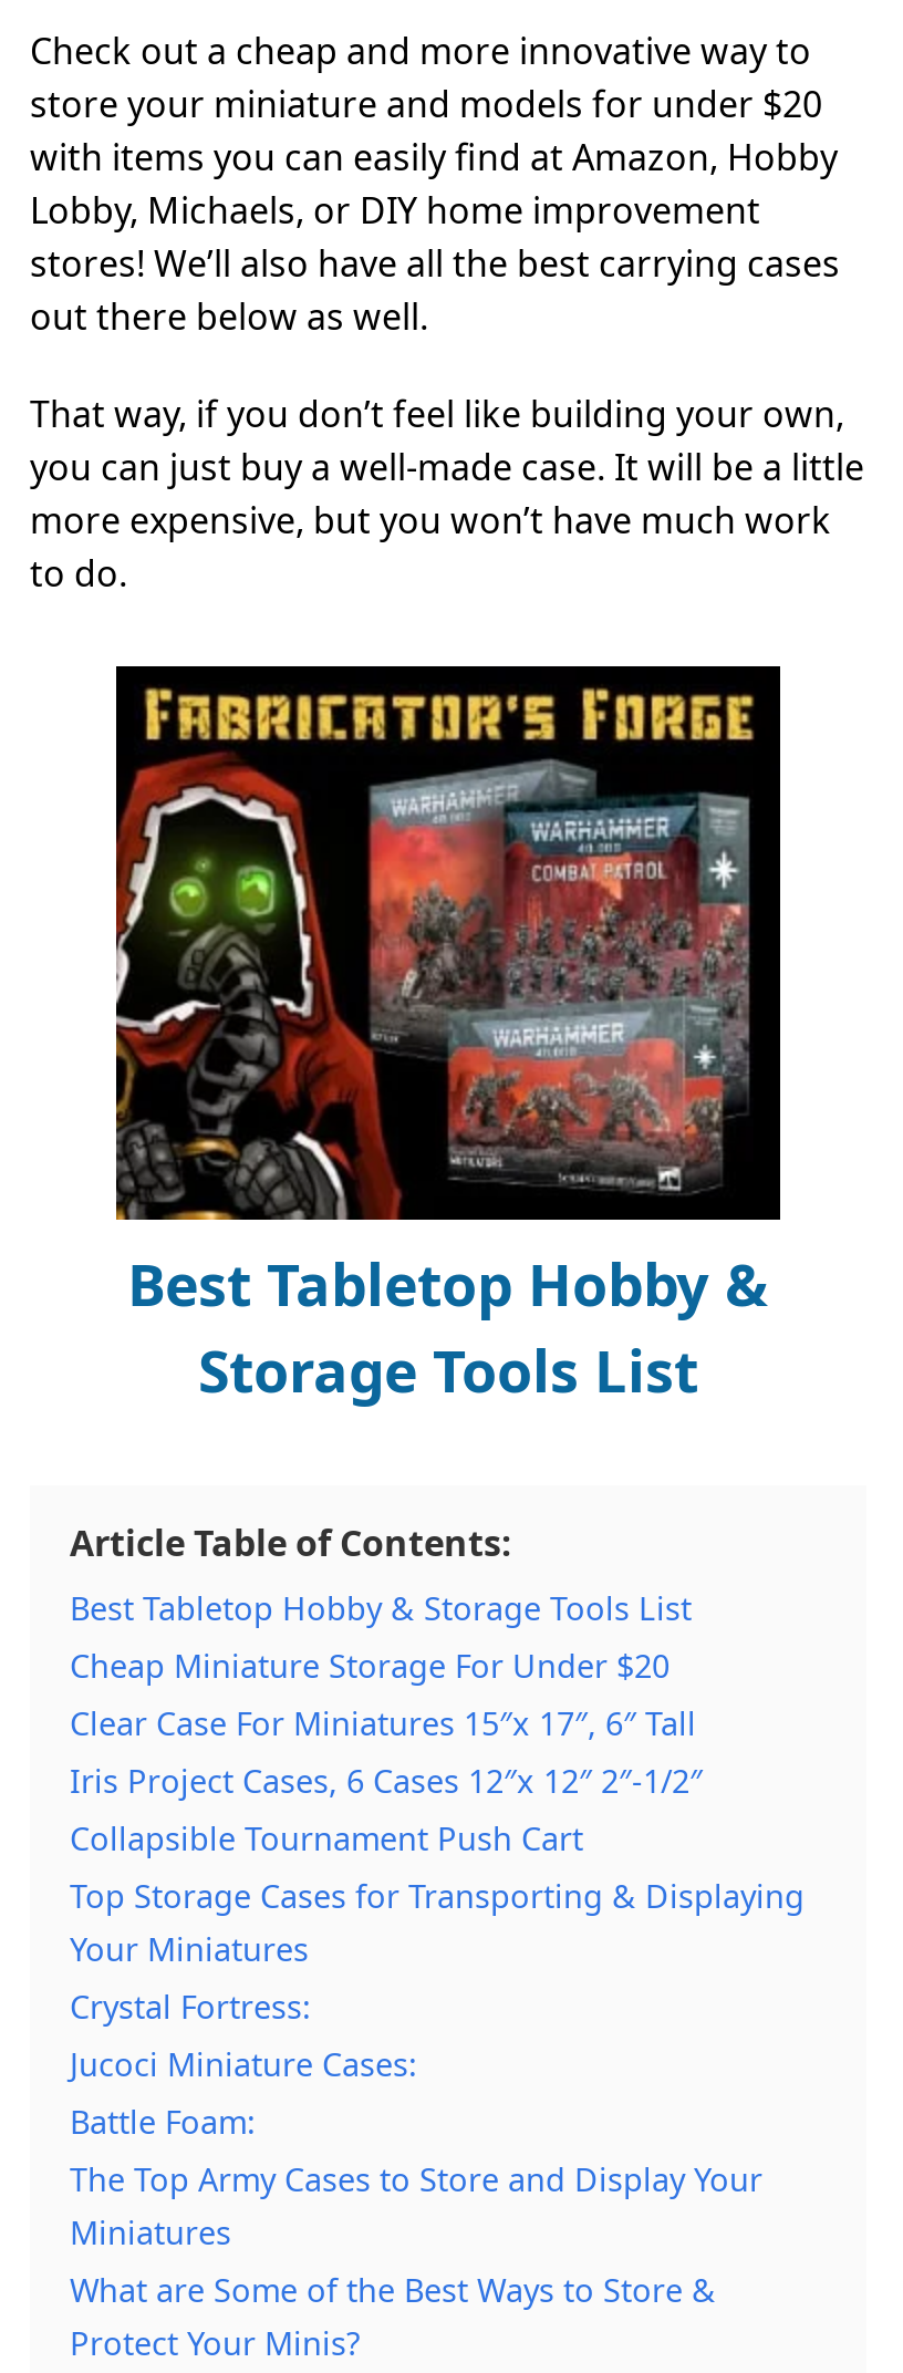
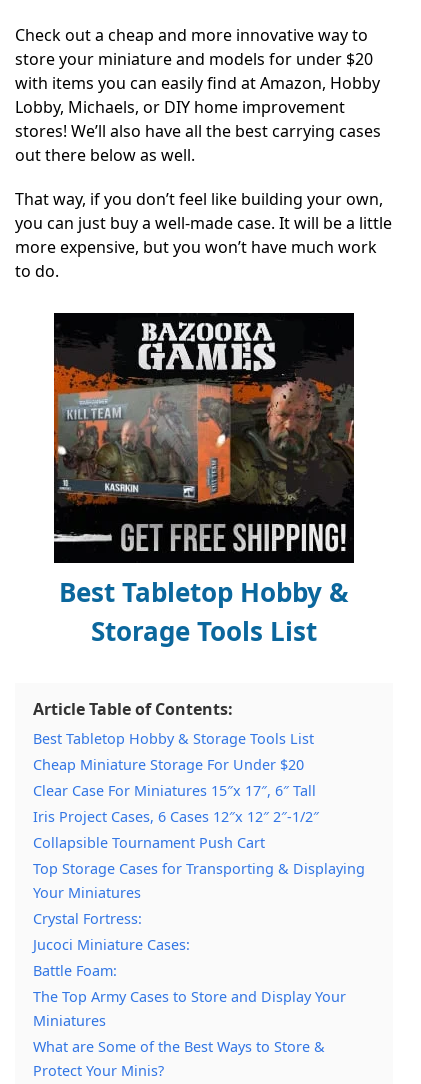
- [image]
+ [image]
